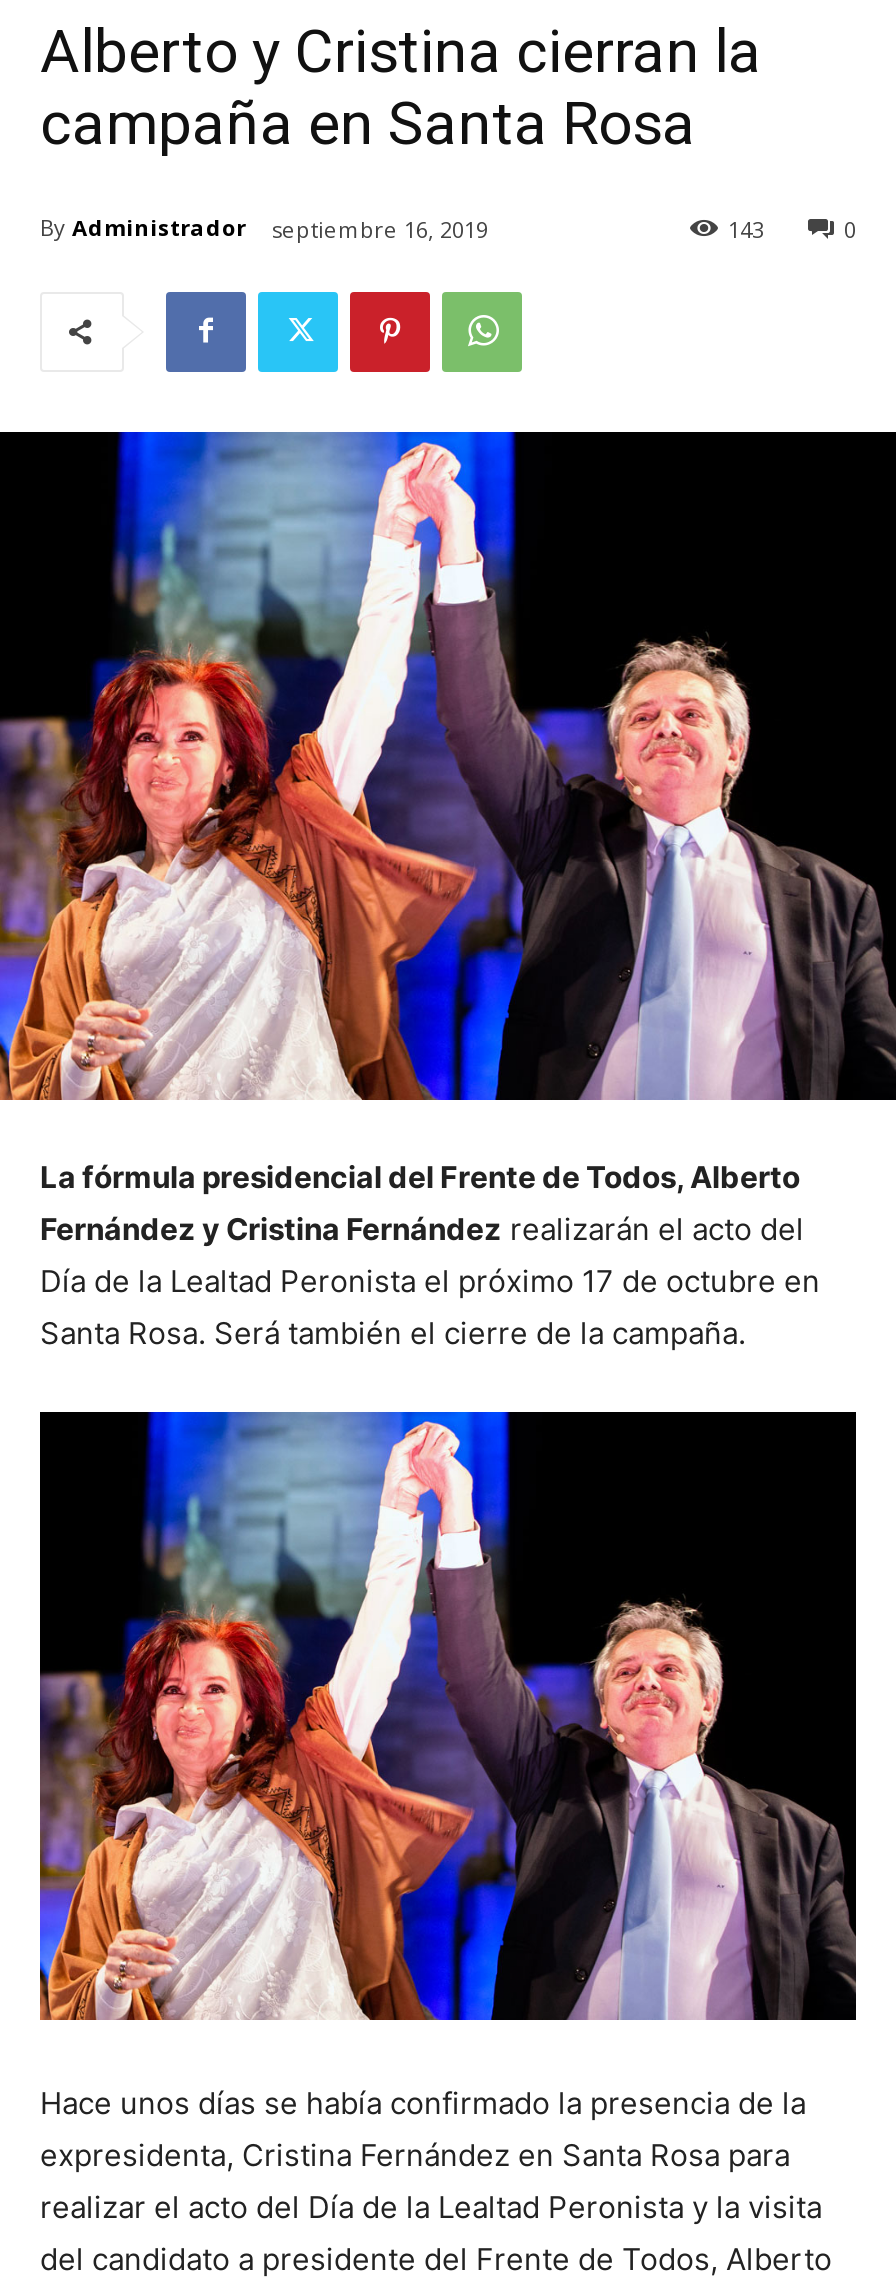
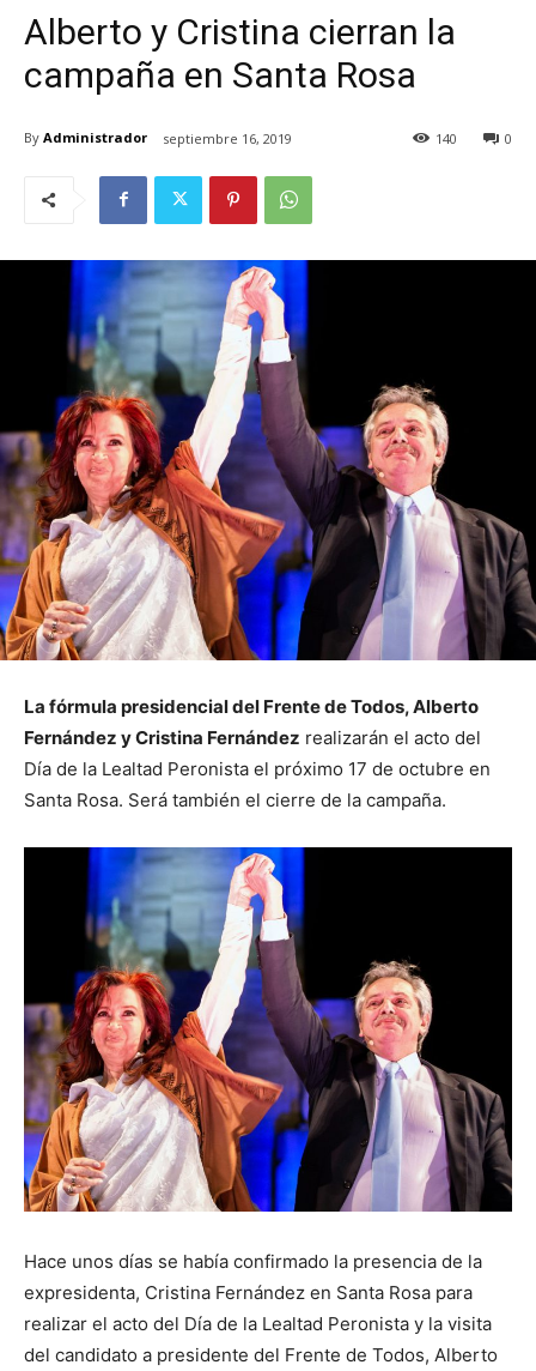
- 143
+ 140
